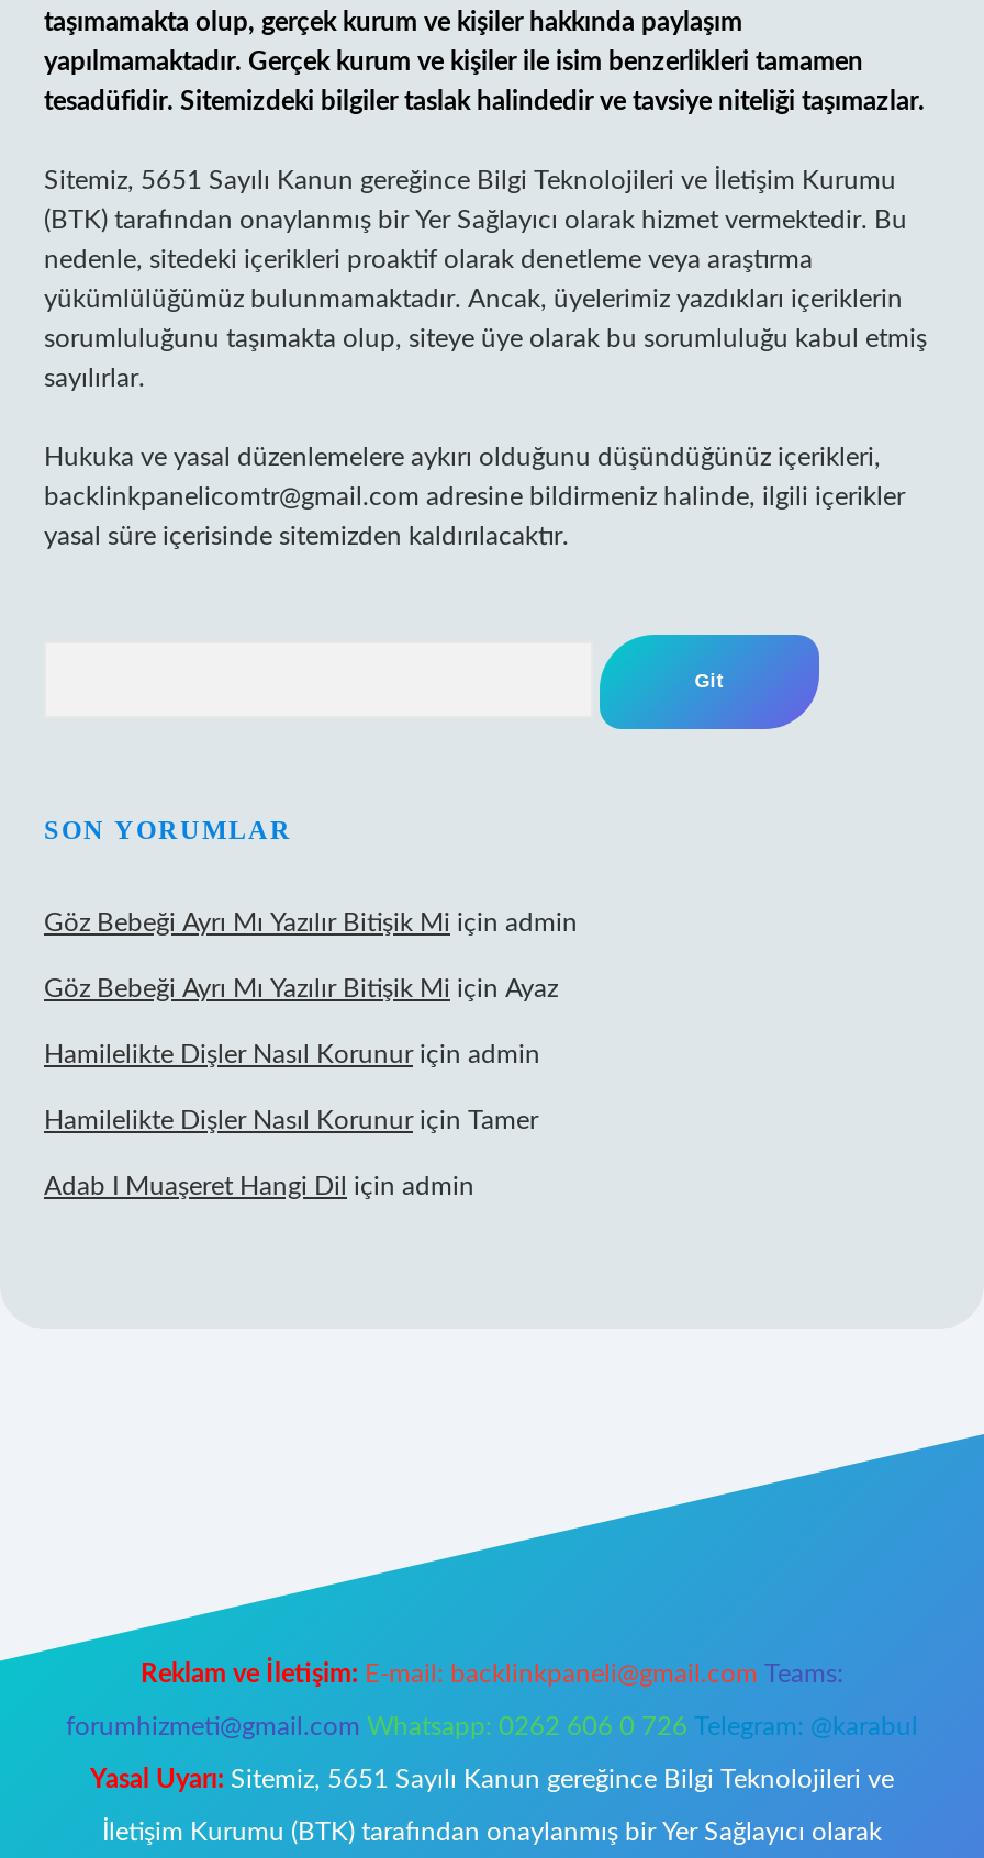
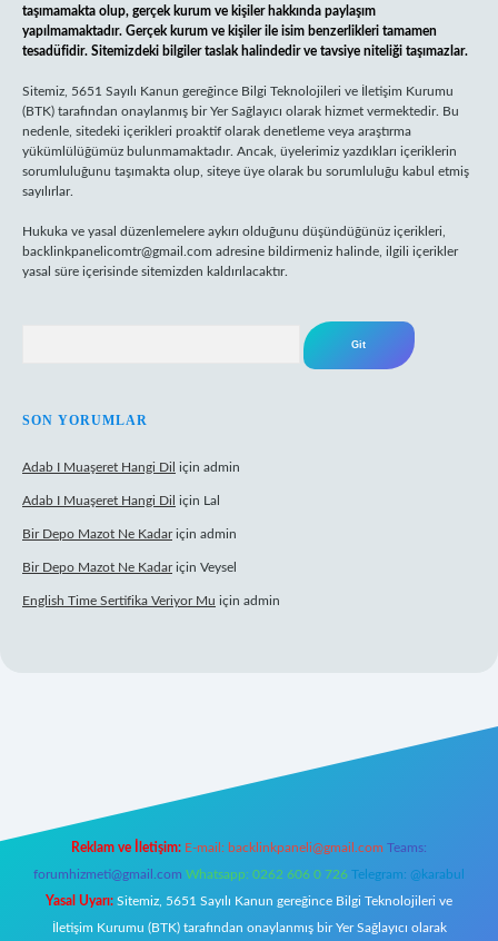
- Göz Bebeği Ayrı Mı Yazılır Bitişik Mi için admin
- Göz Bebeği Ayrı Mı Yazılır Bitişik Mi için Ayaz
- Hamilelikte Dişler Nasıl Korunur için admin
- Hamilelikte Dişler Nasıl Korunur için Tamer

moved up: Adab I Muaşeret Hangi Dil için admin

+ Adab I Muaşeret Hangi Dil için Lal
+ Bir Depo Mazot Ne Kadar için admin
+ Bir Depo Mazot Ne Kadar için Veysel
+ English Time Sertifika Veriyor Mu için admin
